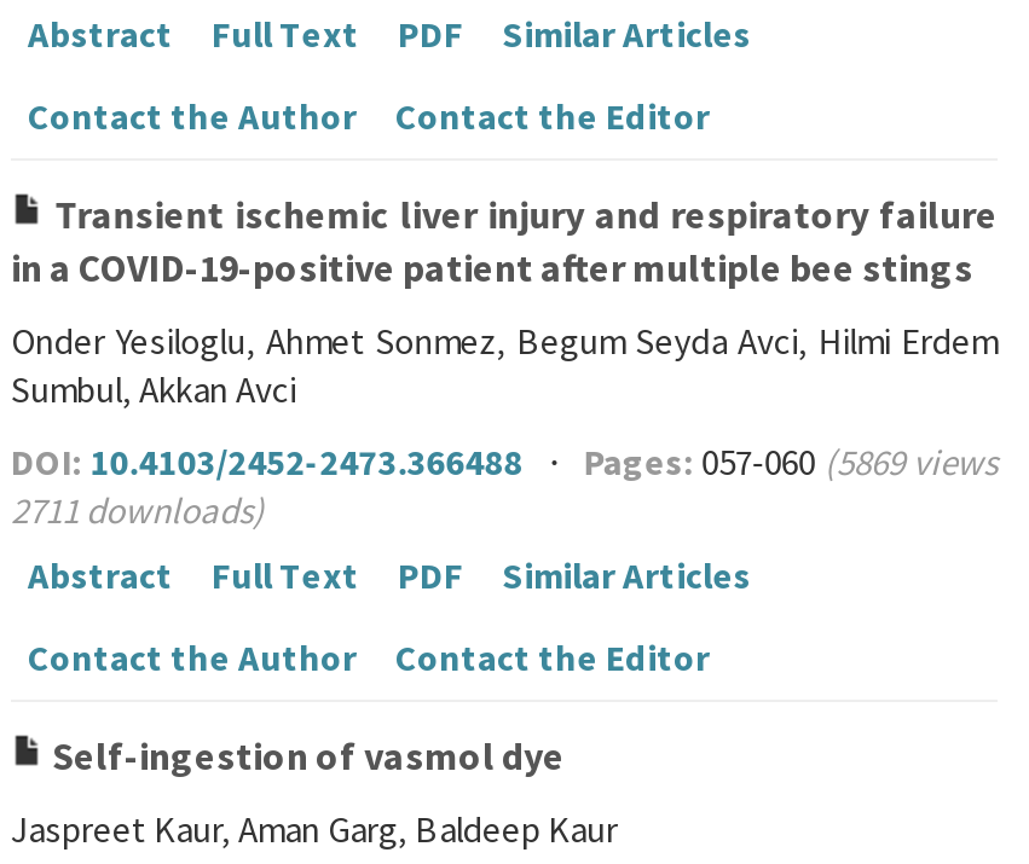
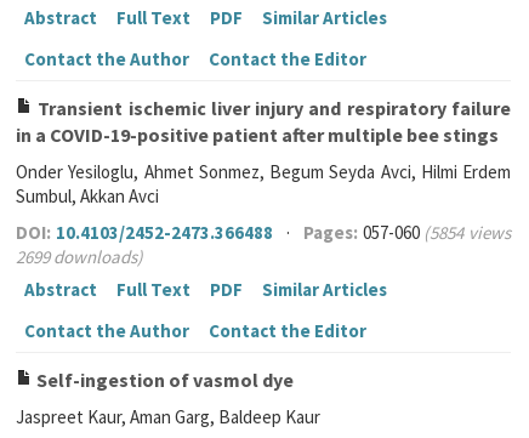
- DOI: 10.4103/2452-2473.366488 · Pages: 057-060 (5869 views
+ DOI: 10.4103/2452-2473.366488 · Pages: 057-060 (5854 views

- 2711 downloads)
+ 2699 downloads)
